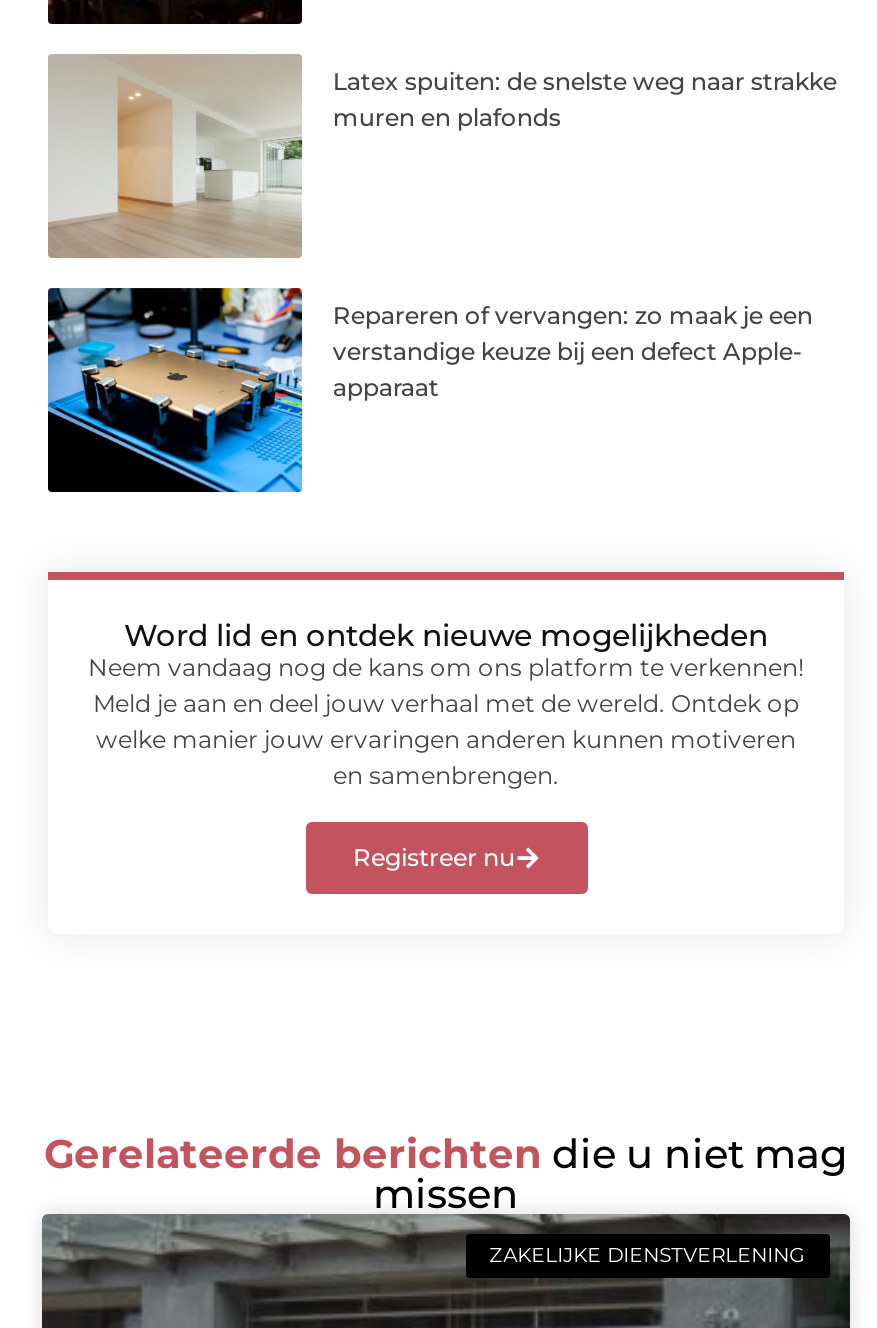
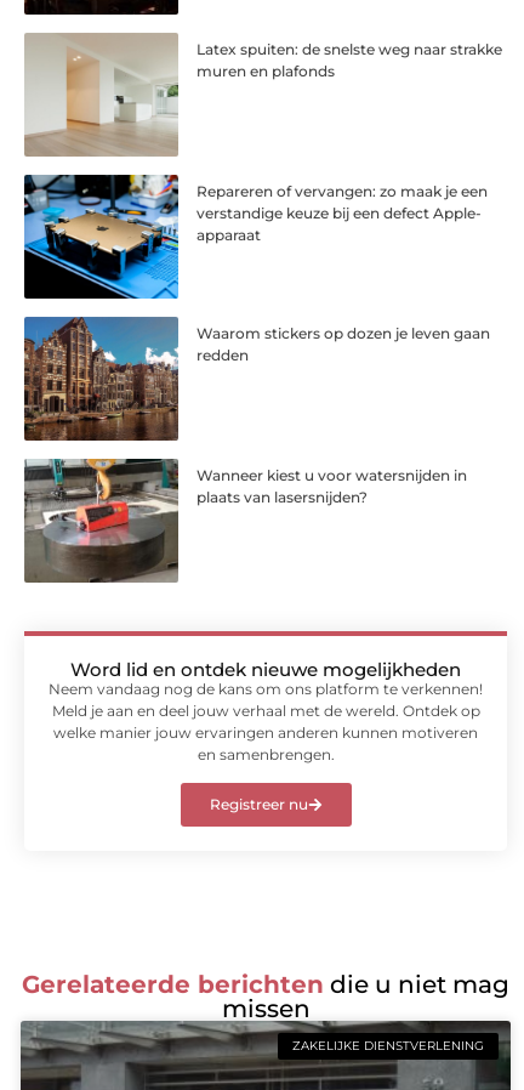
+ [image]
+ Waarom stickers op dozen je leven gaan
+ redden

+ [image]
+ Wanneer kiest u voor watersnijden in
+ plaats van lasersnijden?
